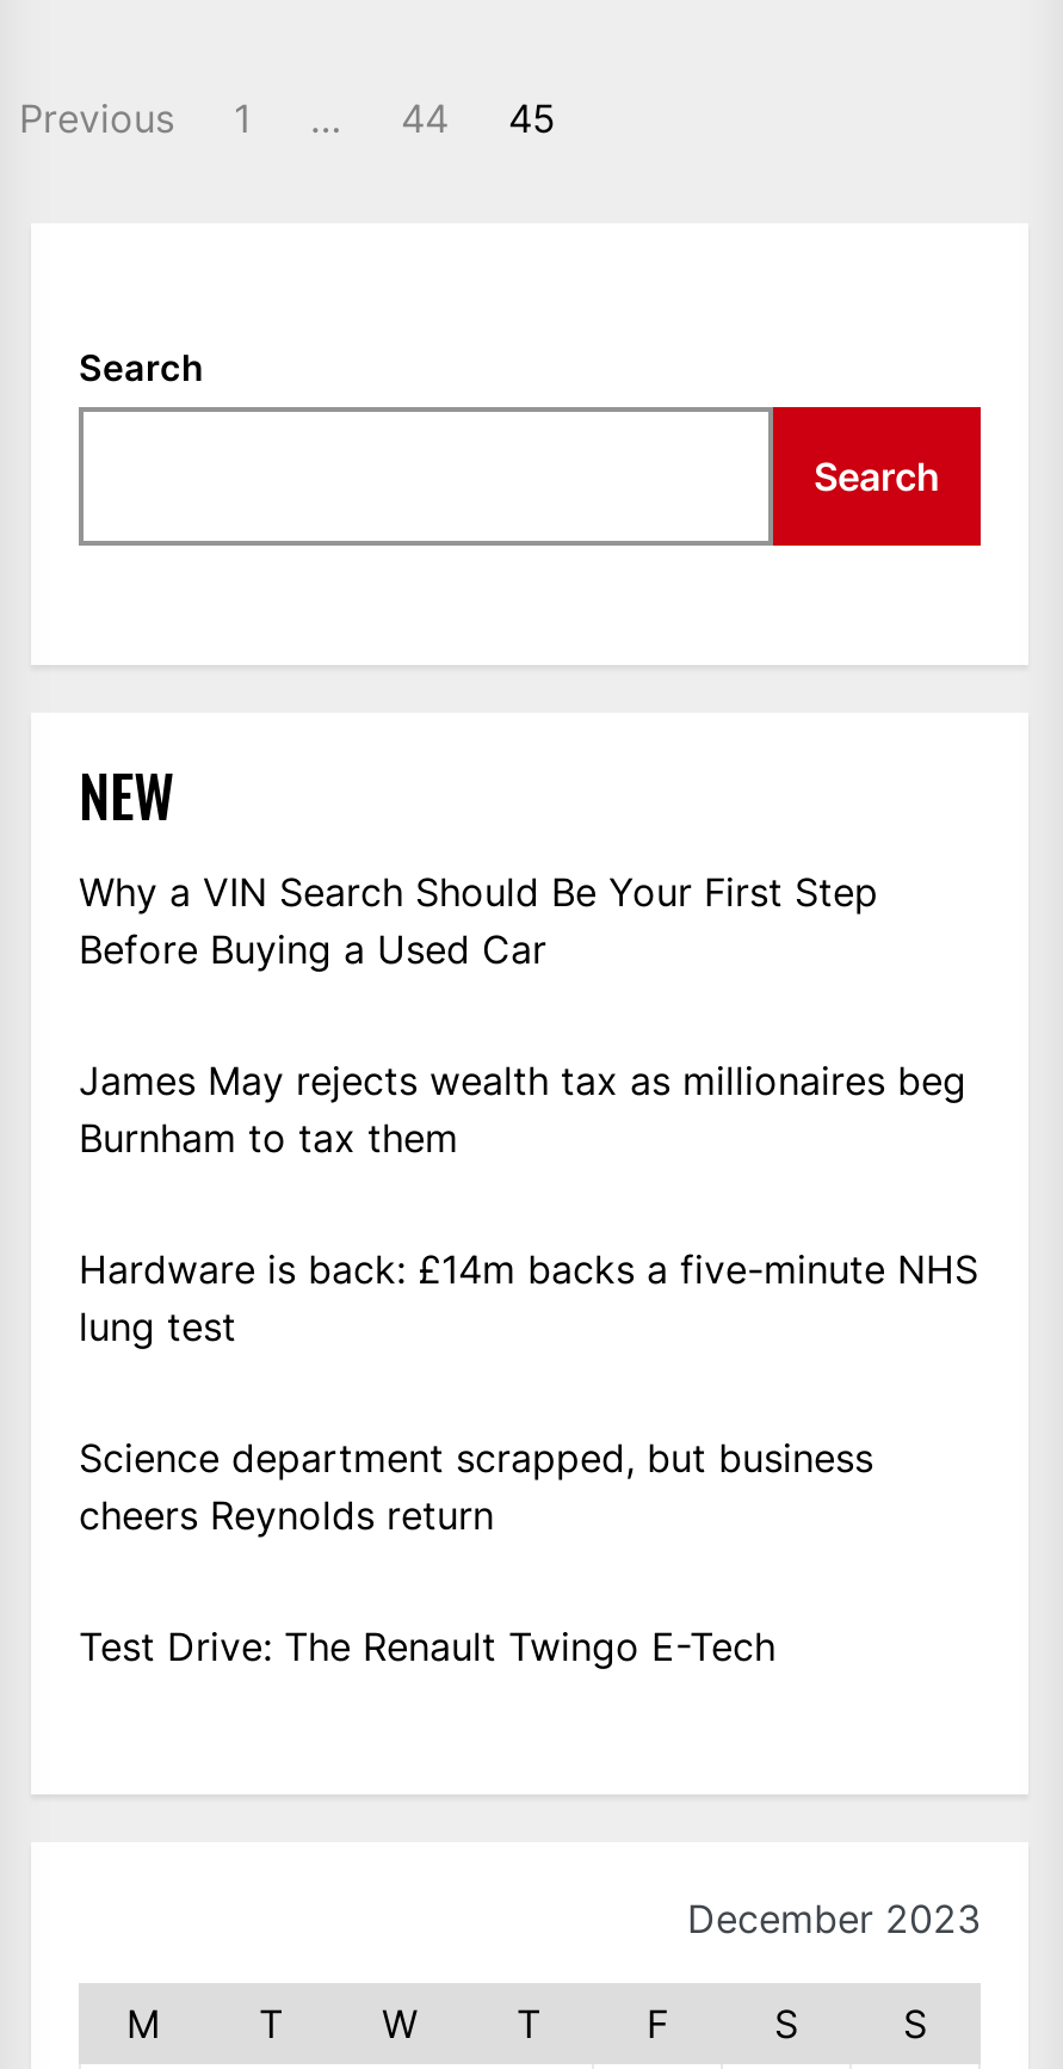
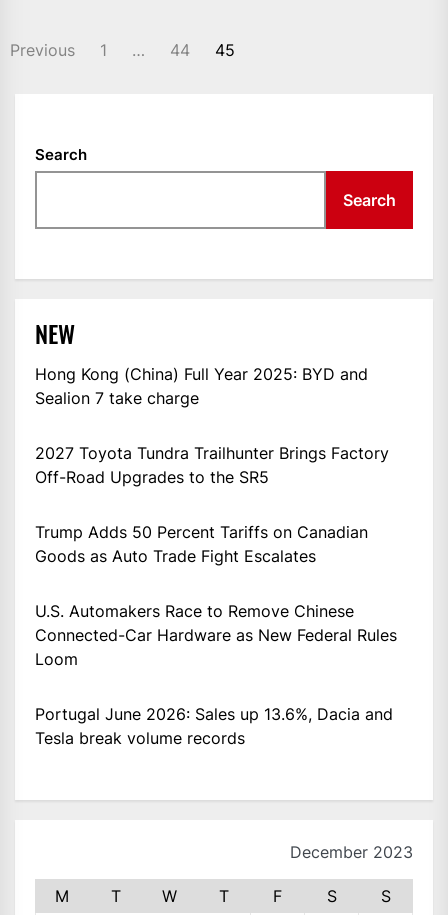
- Why a VIN Search Should Be Your First Step
- Before Buying a Used Car
+ Hong Kong (China) Full Year 2025: BYD and
+ Sealion 7 take charge

- James May rejects wealth tax as millionaires beg
- Burnham to tax them
+ 2027 Toyota Tundra Trailhunter Brings Factory
+ Off-Road Upgrades to the SR5

- Hardware is back: £14m backs a five-minute NHS
- lung test
+ Trump Adds 50 Percent Tariffs on Canadian
+ Goods as Auto Trade Fight Escalates

- Science department scrapped, but business
- cheers Reynolds return
+ U.S. Automakers Race to Remove Chinese
+ Connected-Car Hardware as New Federal Rules
+ Loom

- Test Drive: The Renault Twingo E-Tech
+ Portugal June 2026: Sales up 13.6%, Dacia and
+ Tesla break volume records
